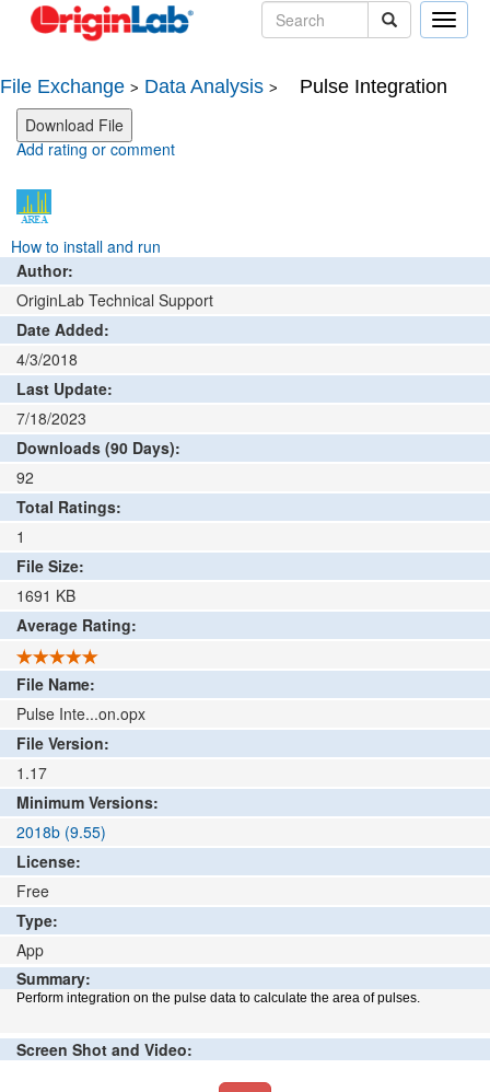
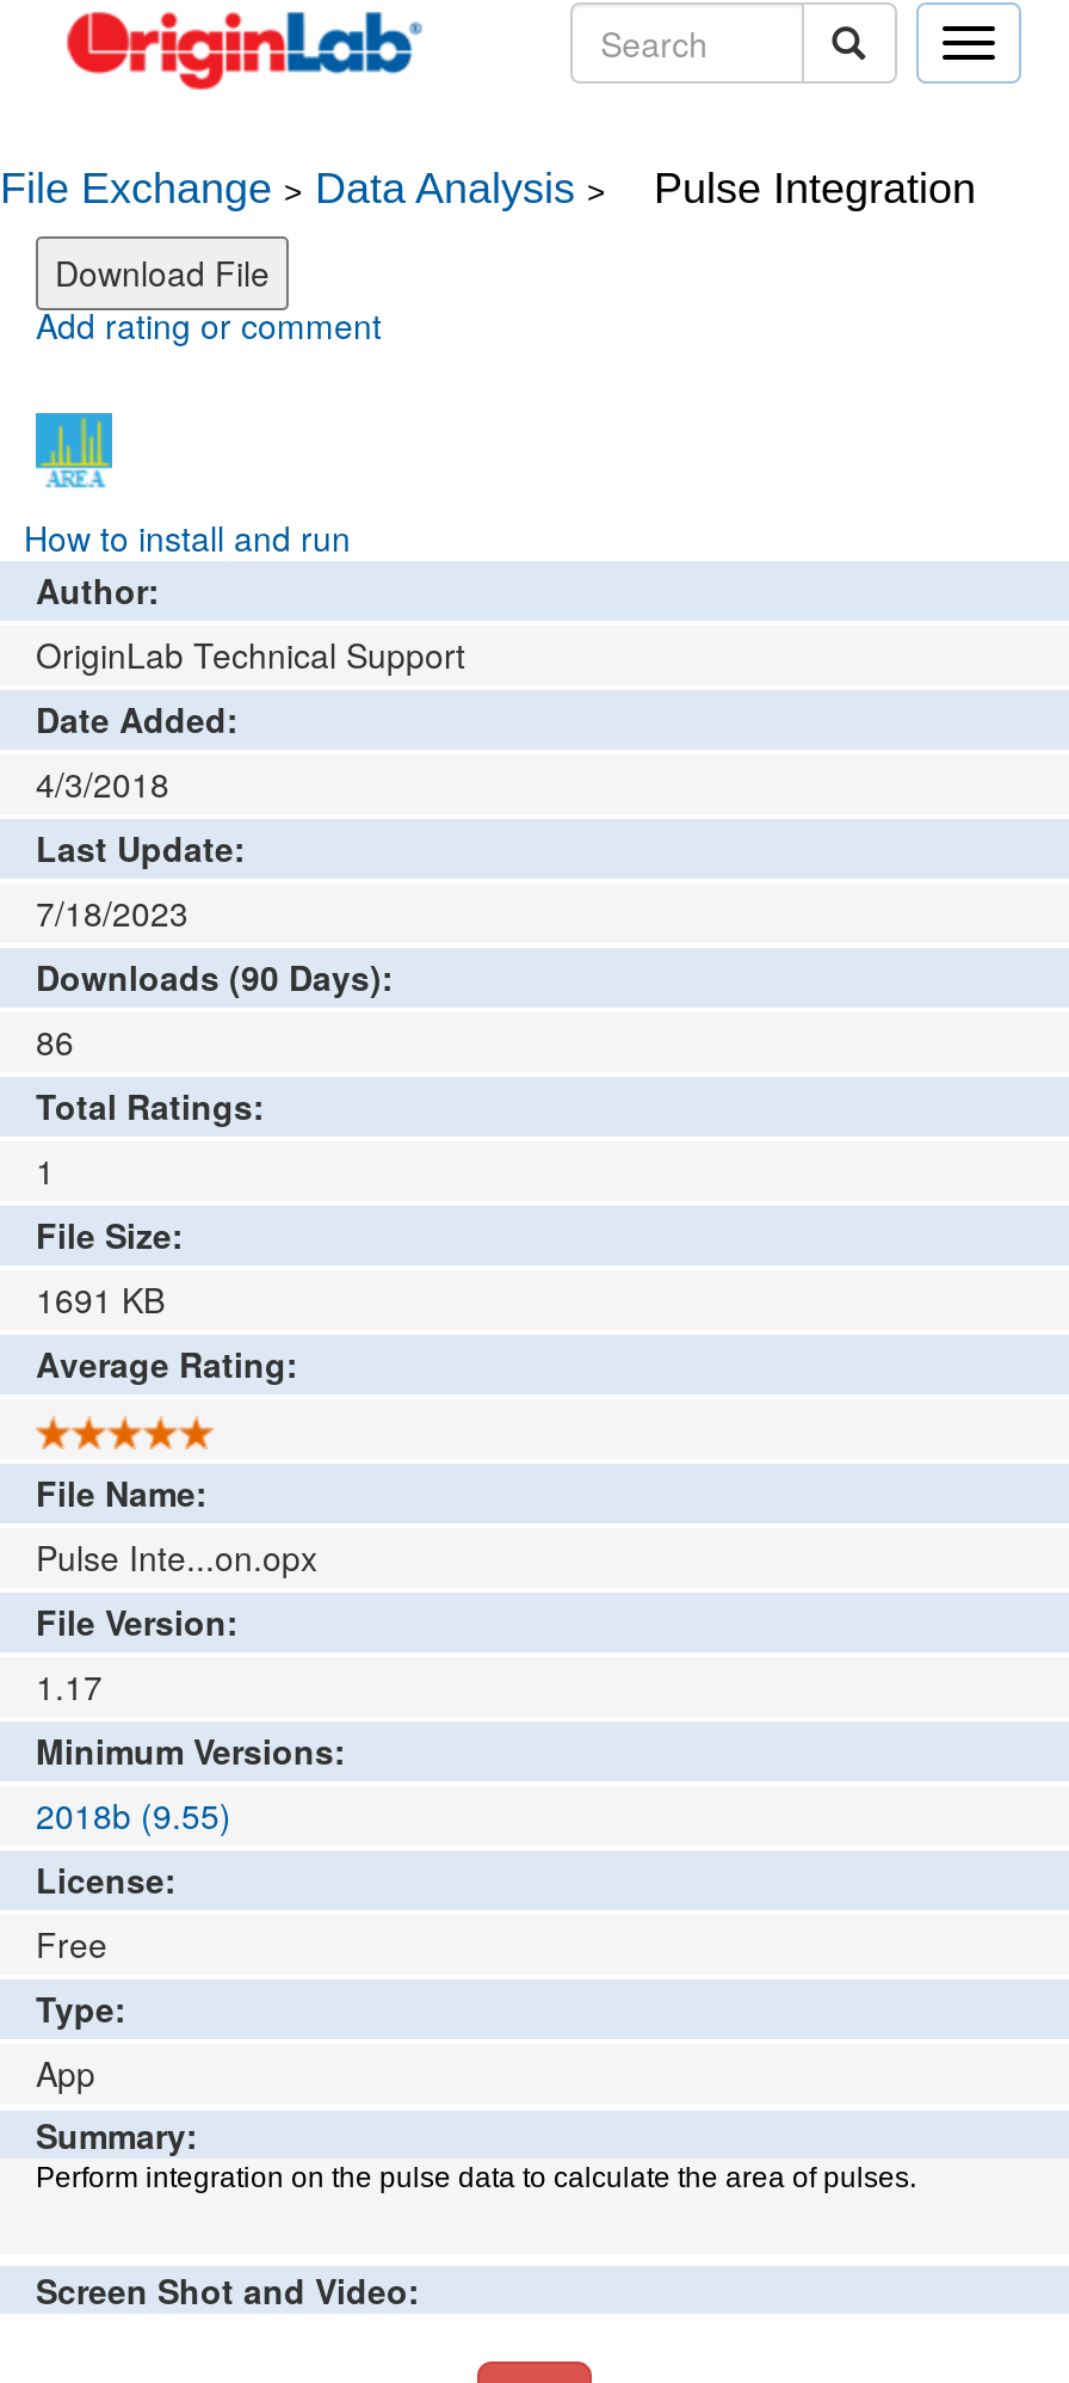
- 92
+ 86
